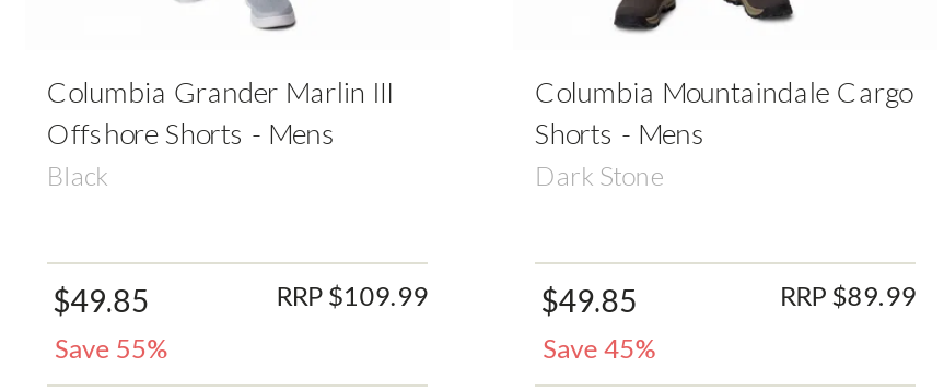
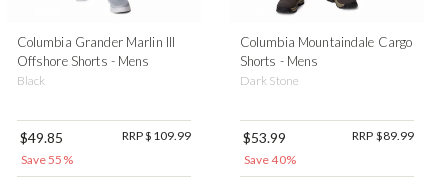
- $49.85
+ $53.99

- Save 45%
+ Save 40%
